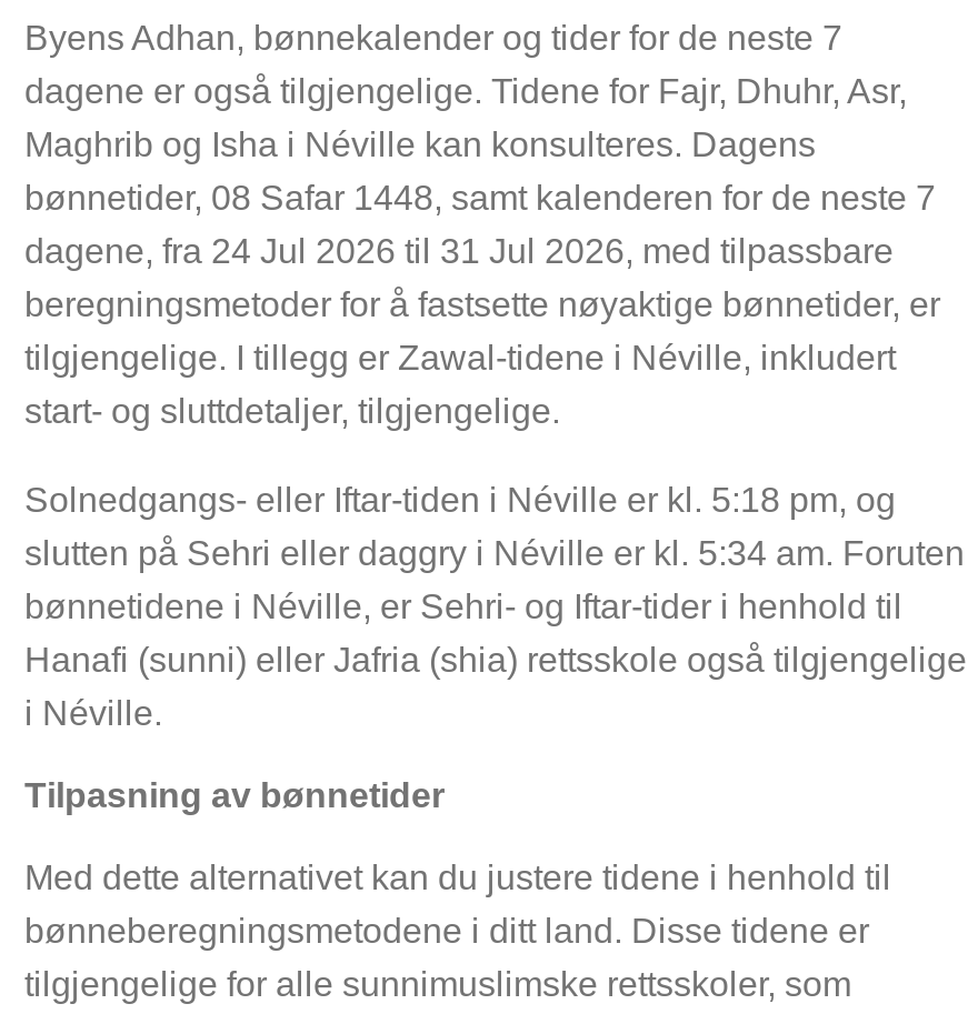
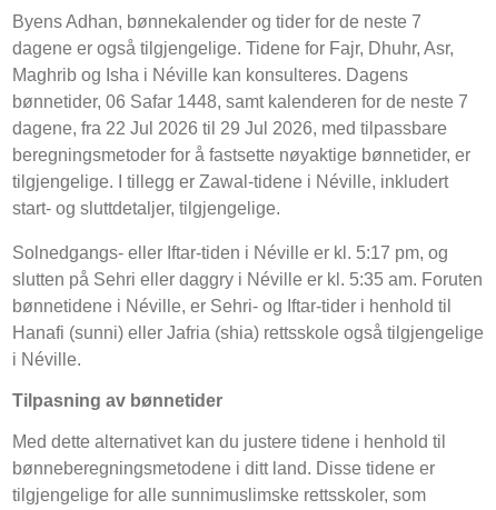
- bønnetider, 08 Safar 1448, samt kalenderen for de neste 7
+ bønnetider, 06 Safar 1448, samt kalenderen for de neste 7

- dagene, fra 24 Jul 2026 til 31 Jul 2026, med tilpassbare
+ dagene, fra 22 Jul 2026 til 29 Jul 2026, med tilpassbare

- Solnedgangs- eller Iftar-tiden i Néville er kl. 5:18 pm, og
+ Solnedgangs- eller Iftar-tiden i Néville er kl. 5:17 pm, og

- slutten på Sehri eller daggry i Néville er kl. 5:34 am. Foruten
+ slutten på Sehri eller daggry i Néville er kl. 5:35 am. Foruten
